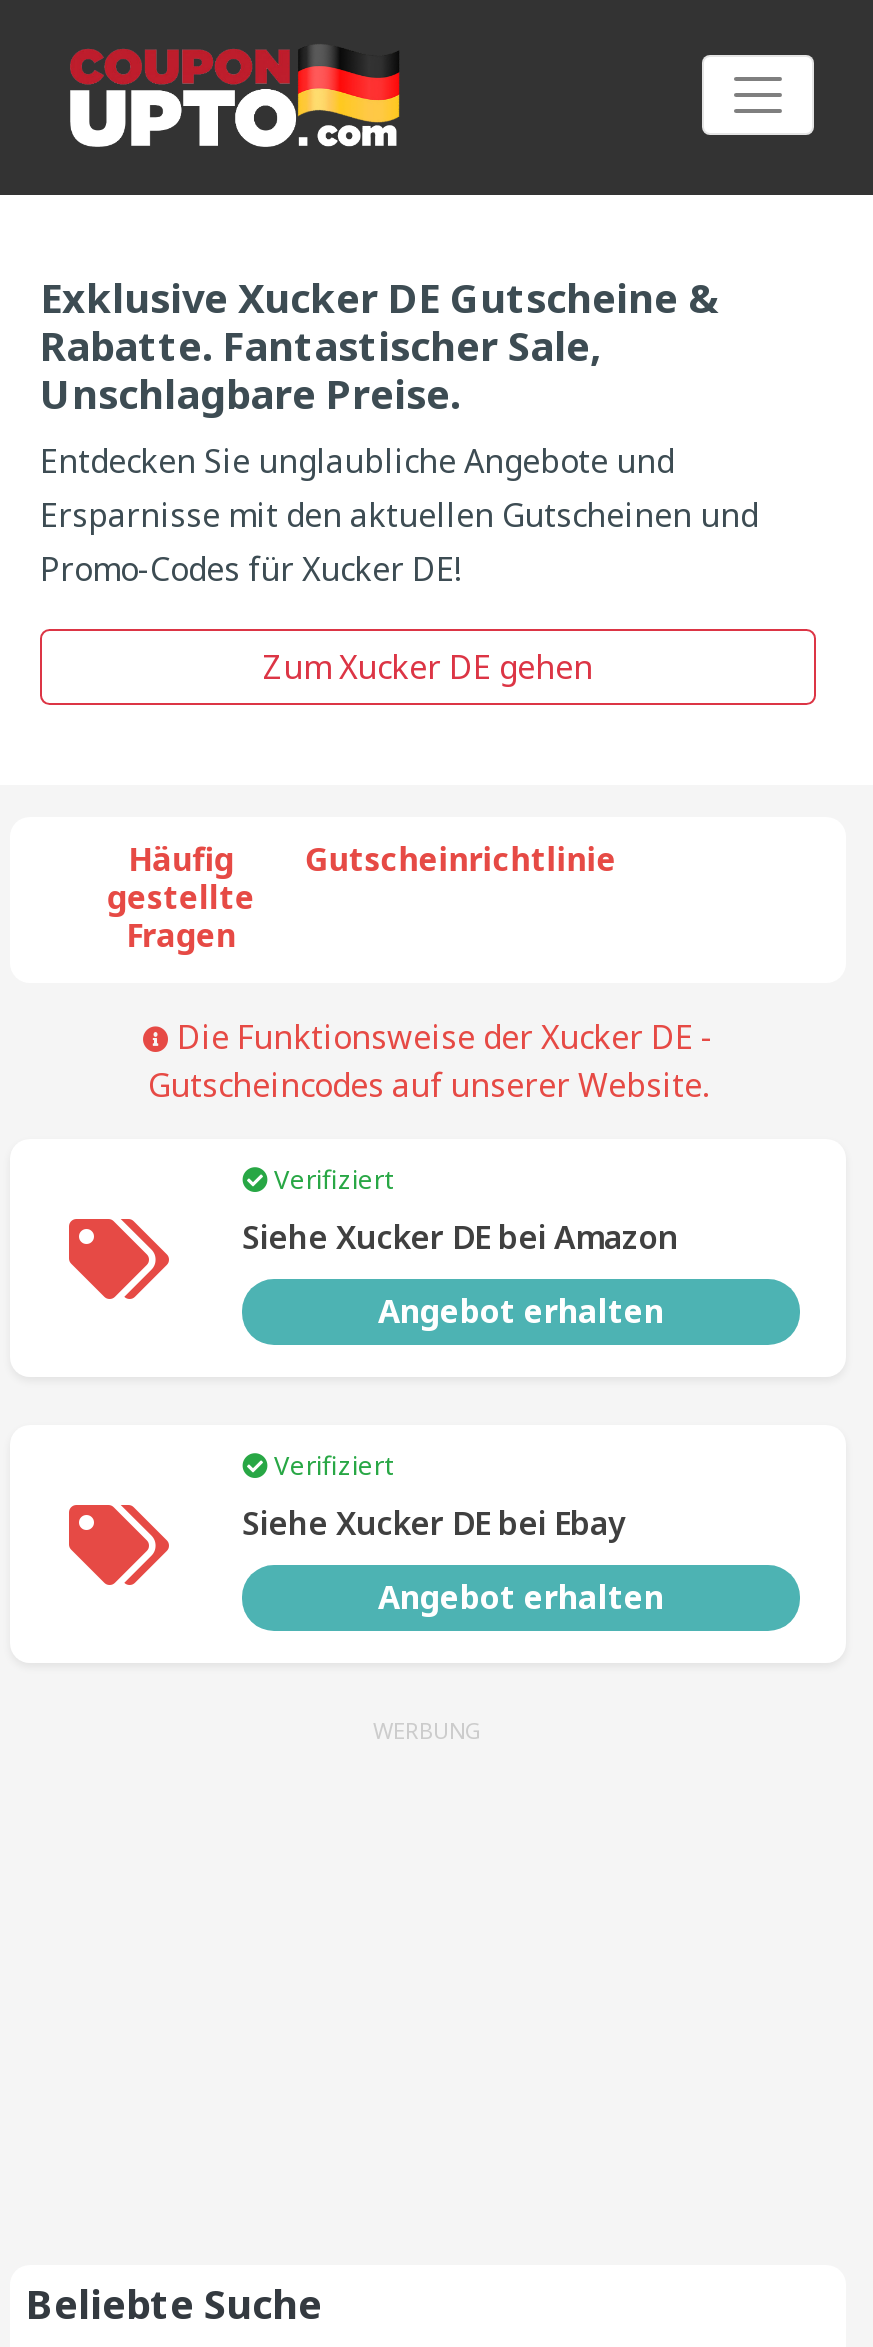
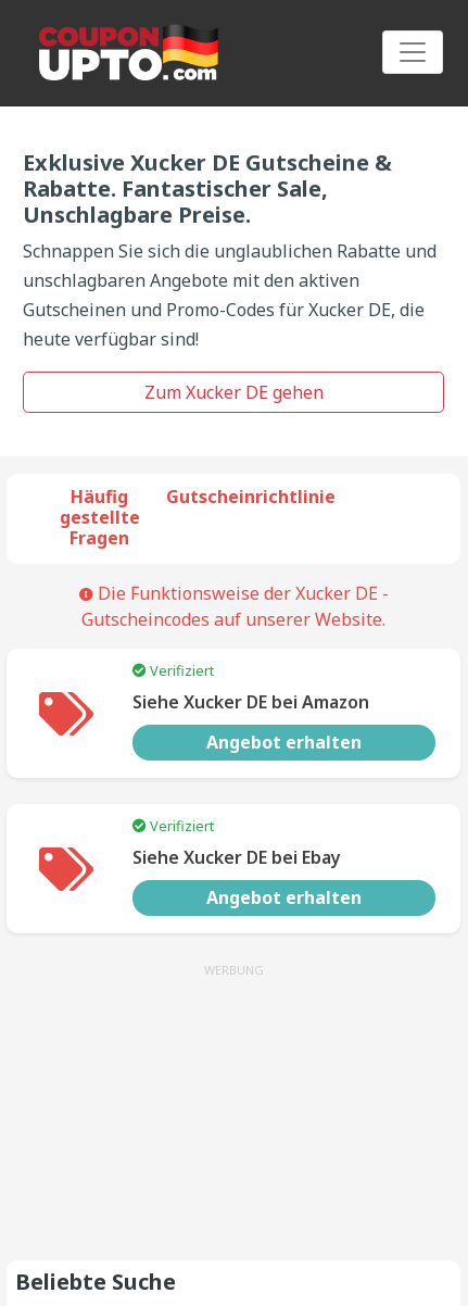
- Entdecken Sie unglaubliche Angebote und
- Ersparnisse mit den aktuellen Gutscheinen und
- Promo-Codes für Xucker DE!
+ Schnappen Sie sich die unglaublichen Rabatte und
+ unschlagbaren Angebote mit den aktiven
+ Gutscheinen und Promo-Codes für Xucker DE, die
+ heute verfügbar sind!
